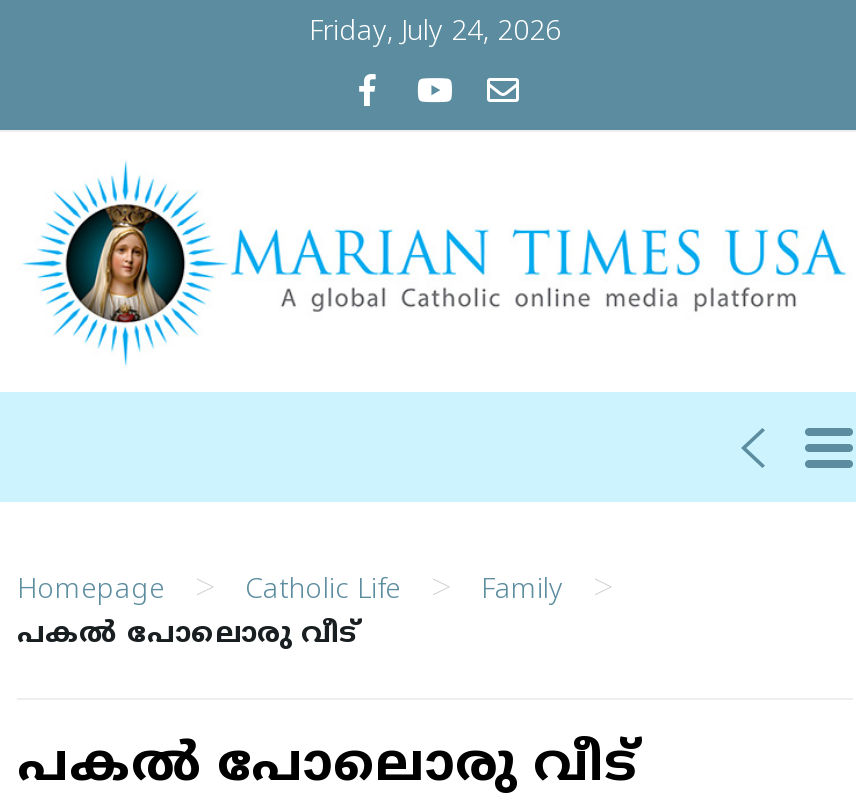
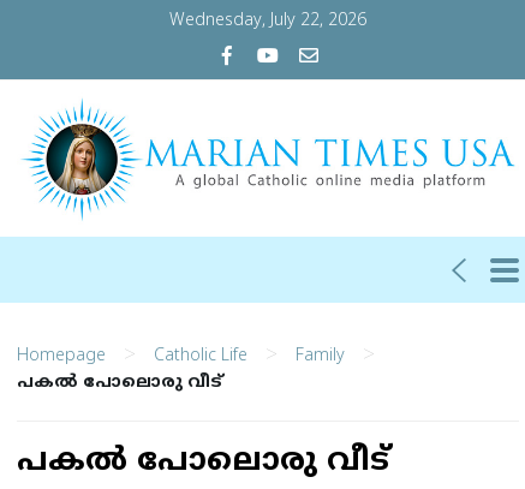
- Friday, July 24, 2026
+ Wednesday, July 22, 2026
